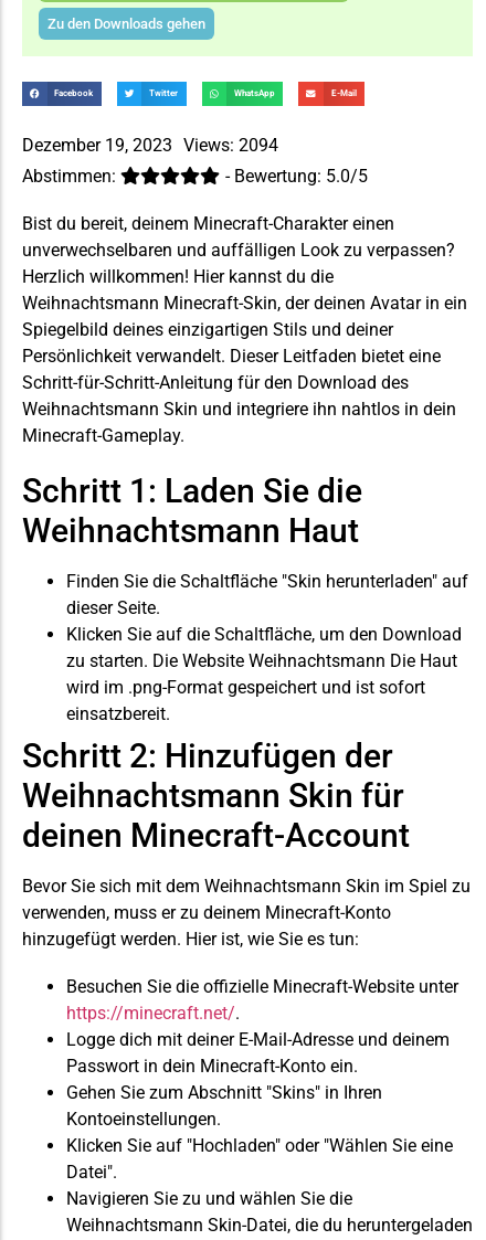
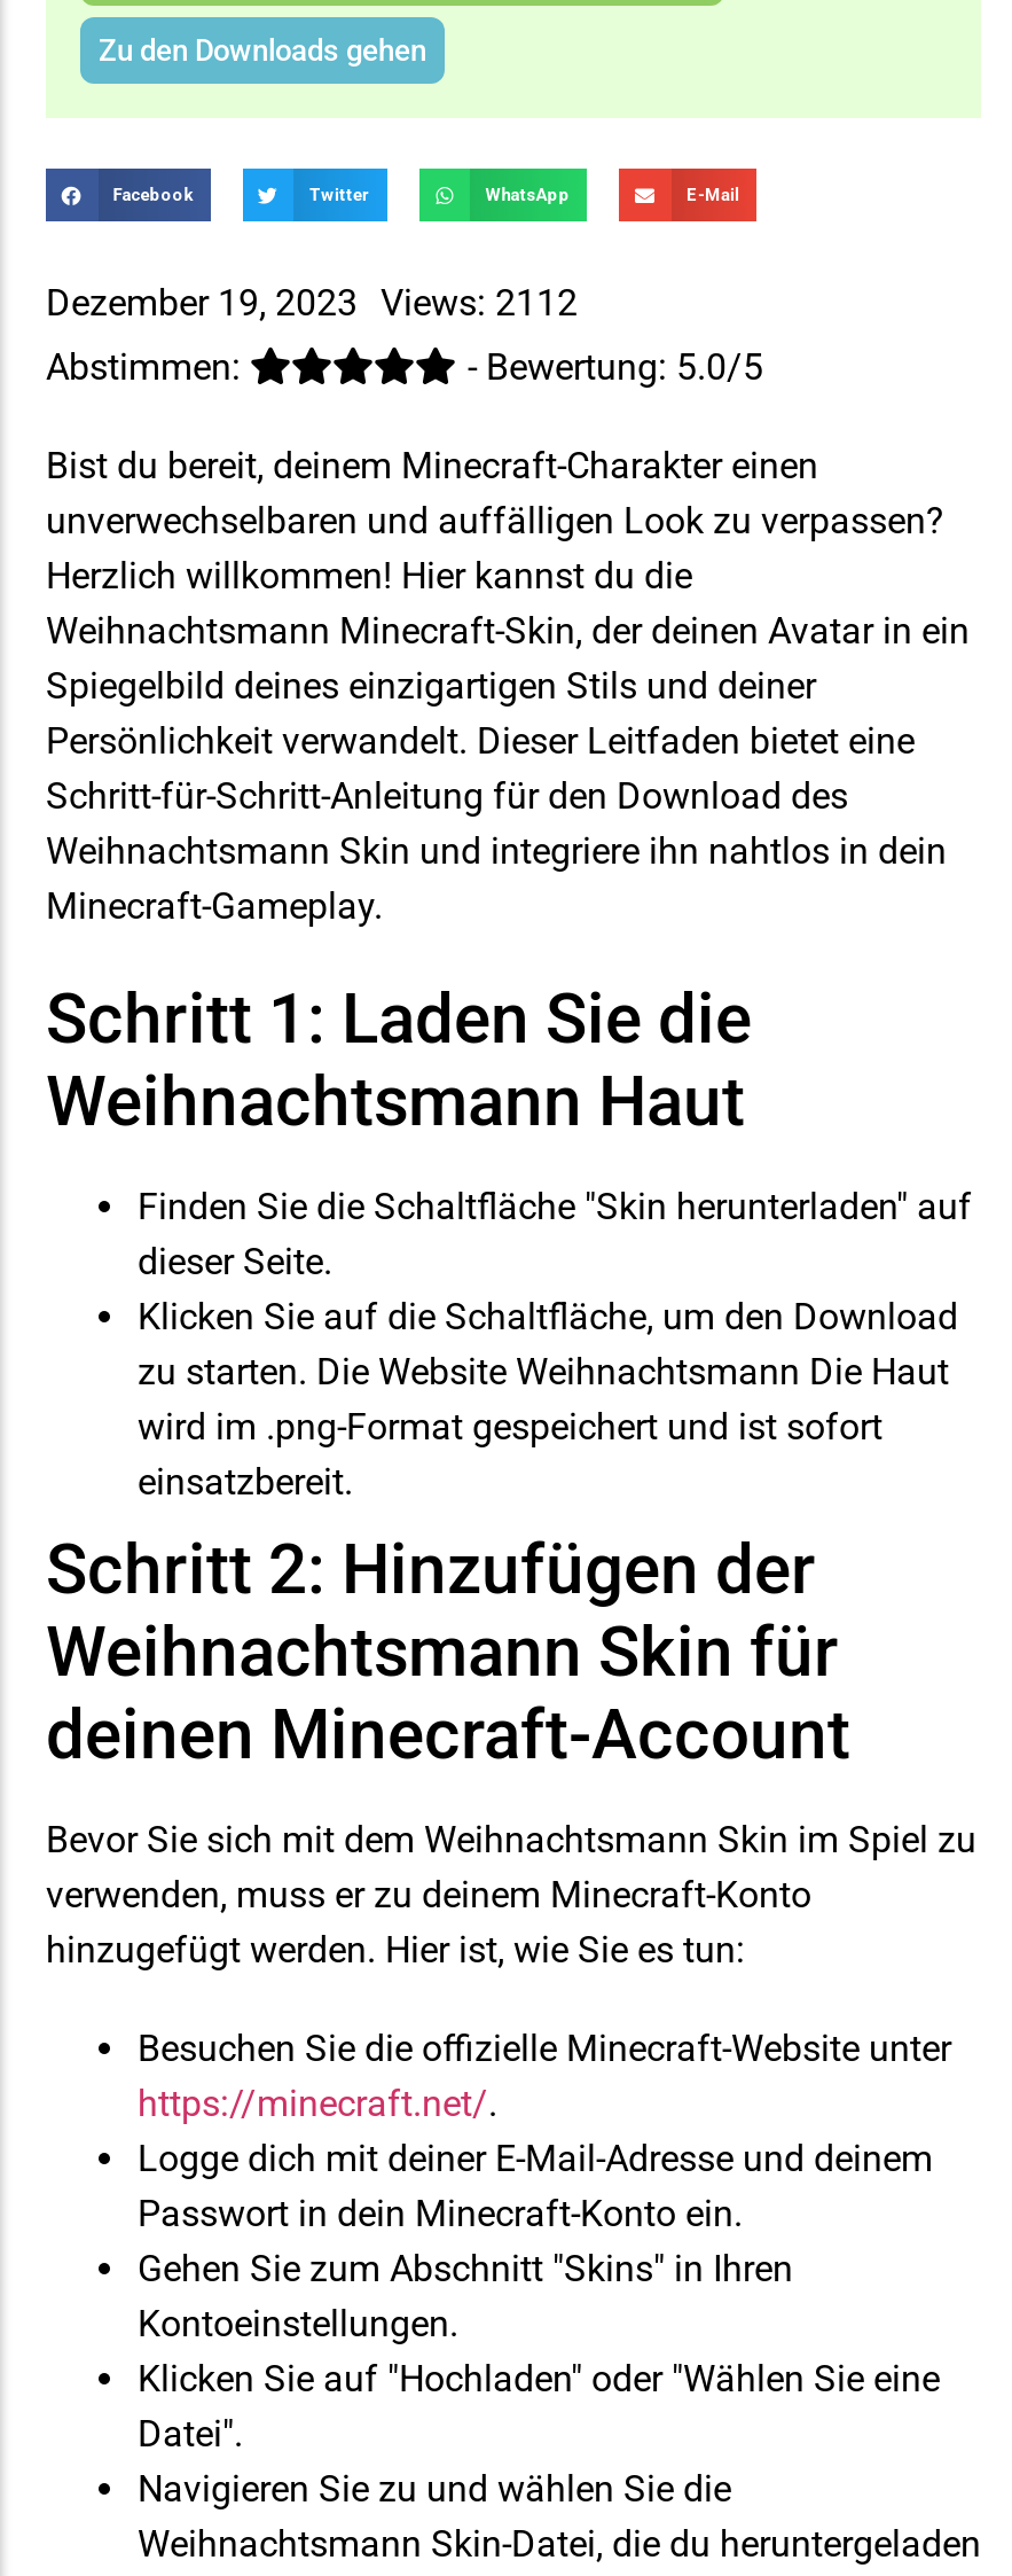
- Dezember 19, 2023 Views: 2094
+ Dezember 19, 2023 Views: 2112
